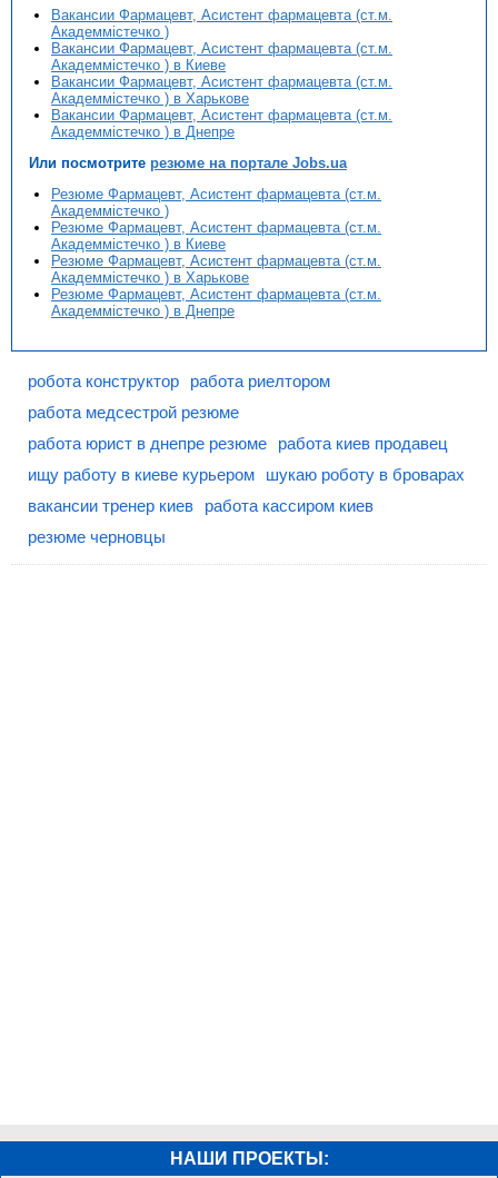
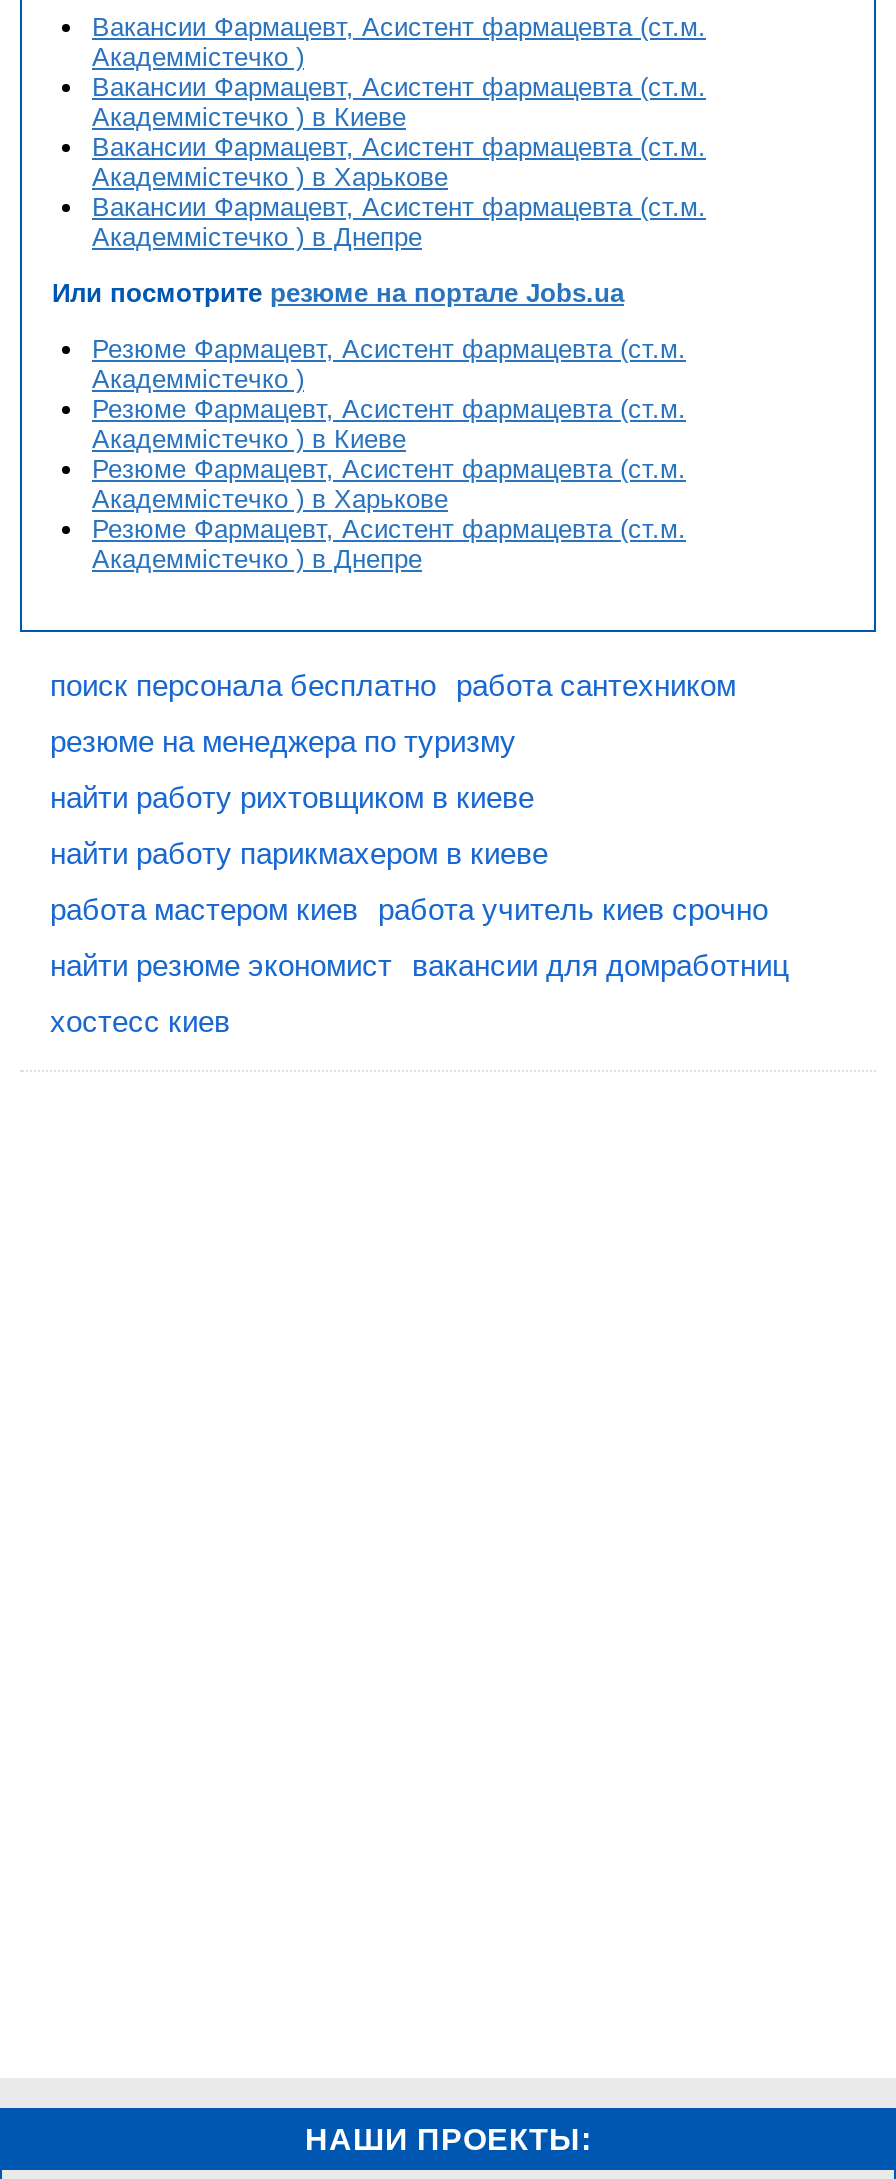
- робота конструктор работа риелтором
- работа медсестрой резюме
- работа юрист в днепре резюме работа киев продавец
- ищу работу в киеве курьером шукаю роботу в броварах
- вакансии тренер киев работа кассиром киев
- резюме черновцы
+ поиск персонала бесплатно работа сантехником
+ резюме на менеджера по туризму
+ найти работу рихтовщиком в киеве
+ найти работу парикмахером в киеве
+ работа мастером киев работа учитель киев срочно
+ найти резюме экономист вакансии для домработниц
+ хостесс киев
